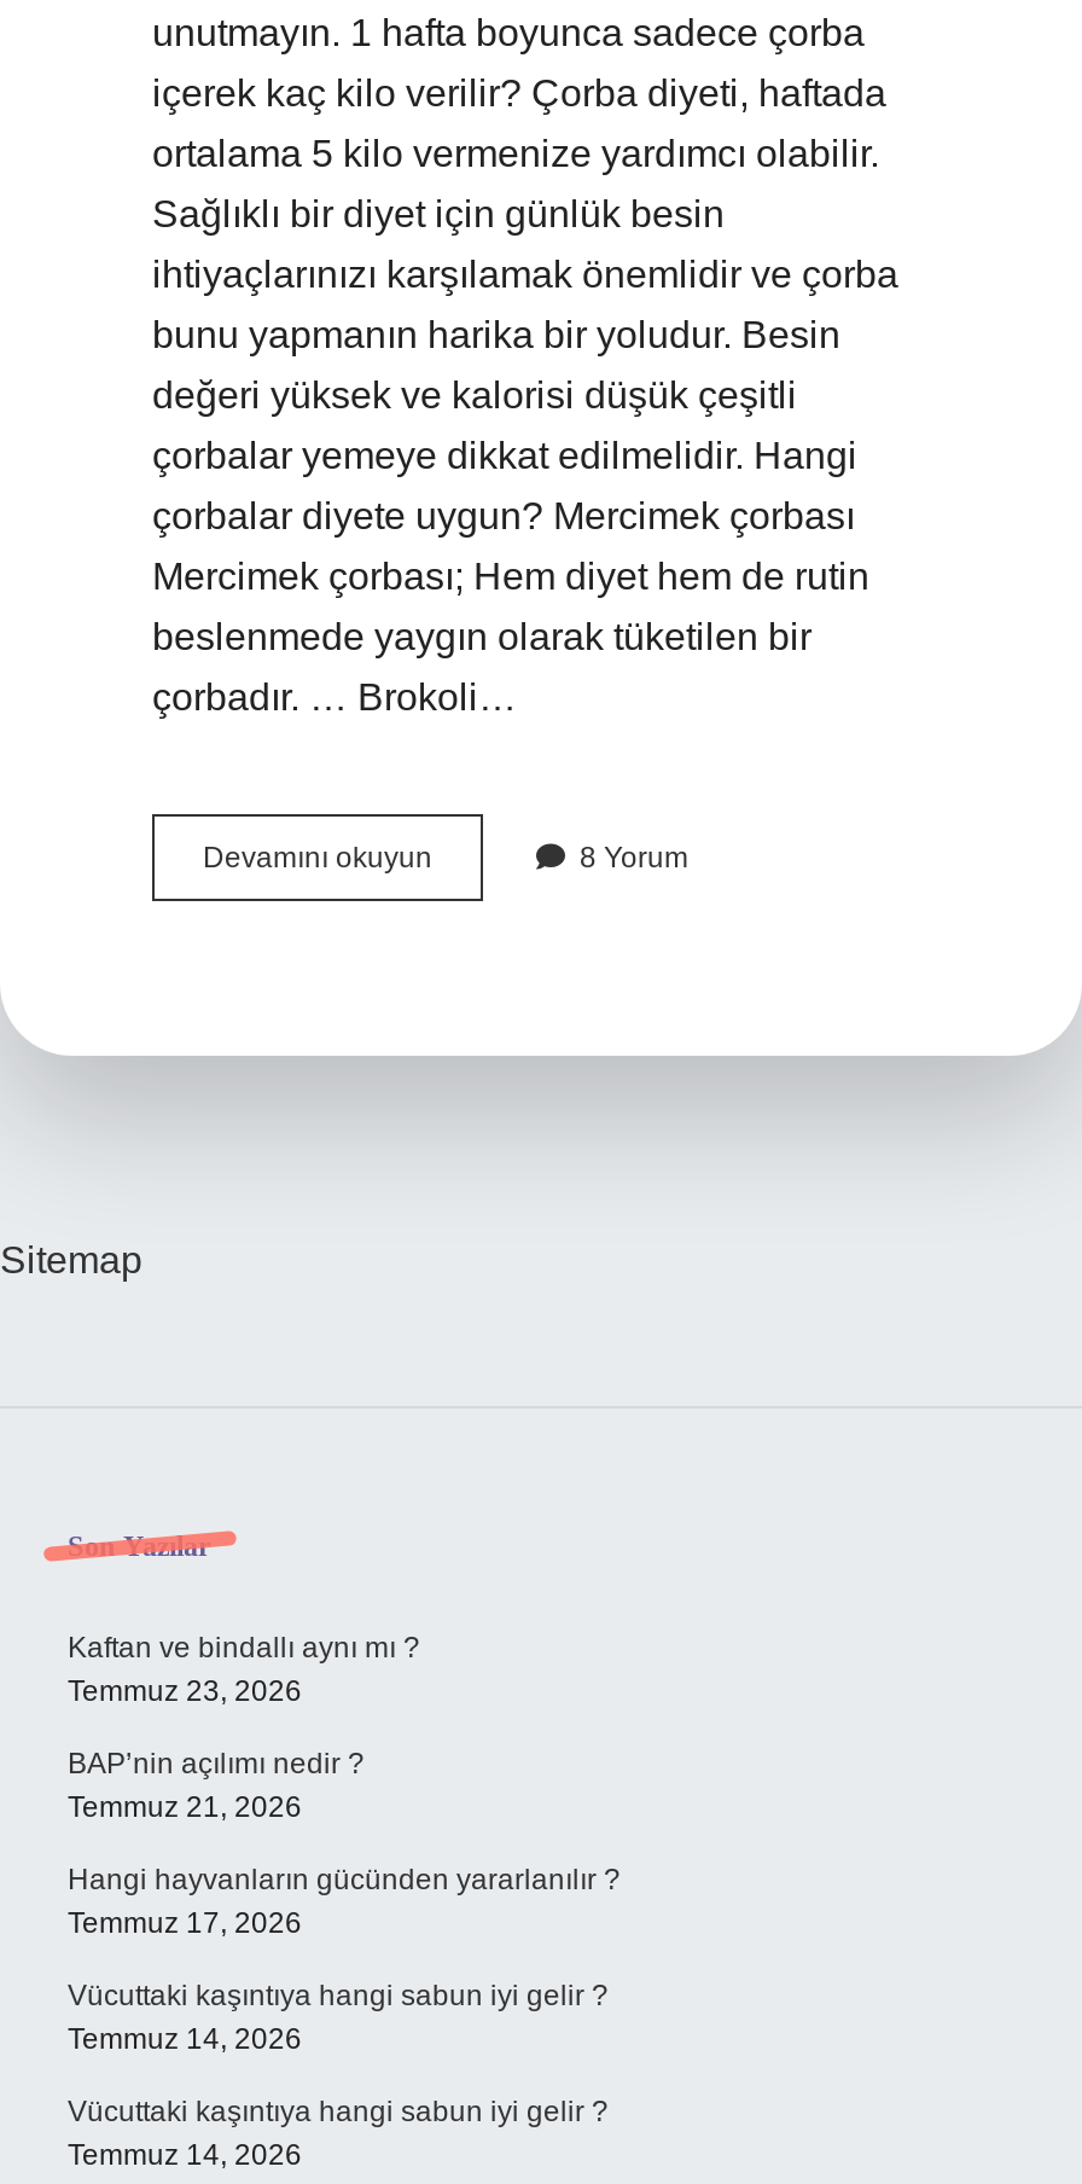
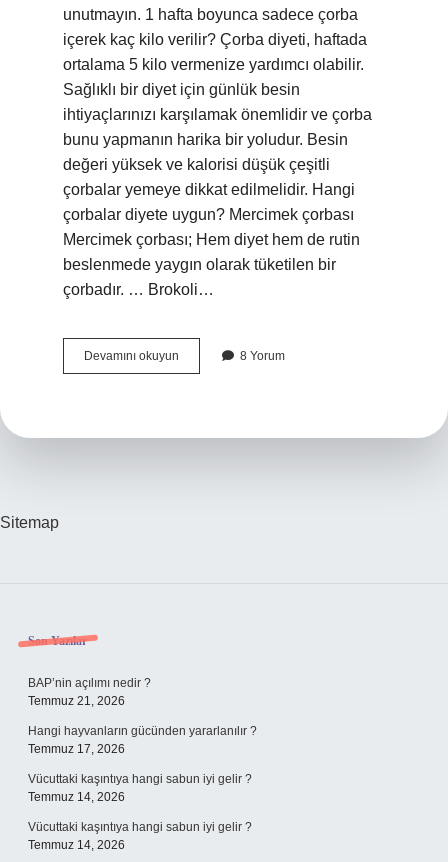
- Kaftan ve bindallı aynı mı ?
- Temmuz 23, 2026
